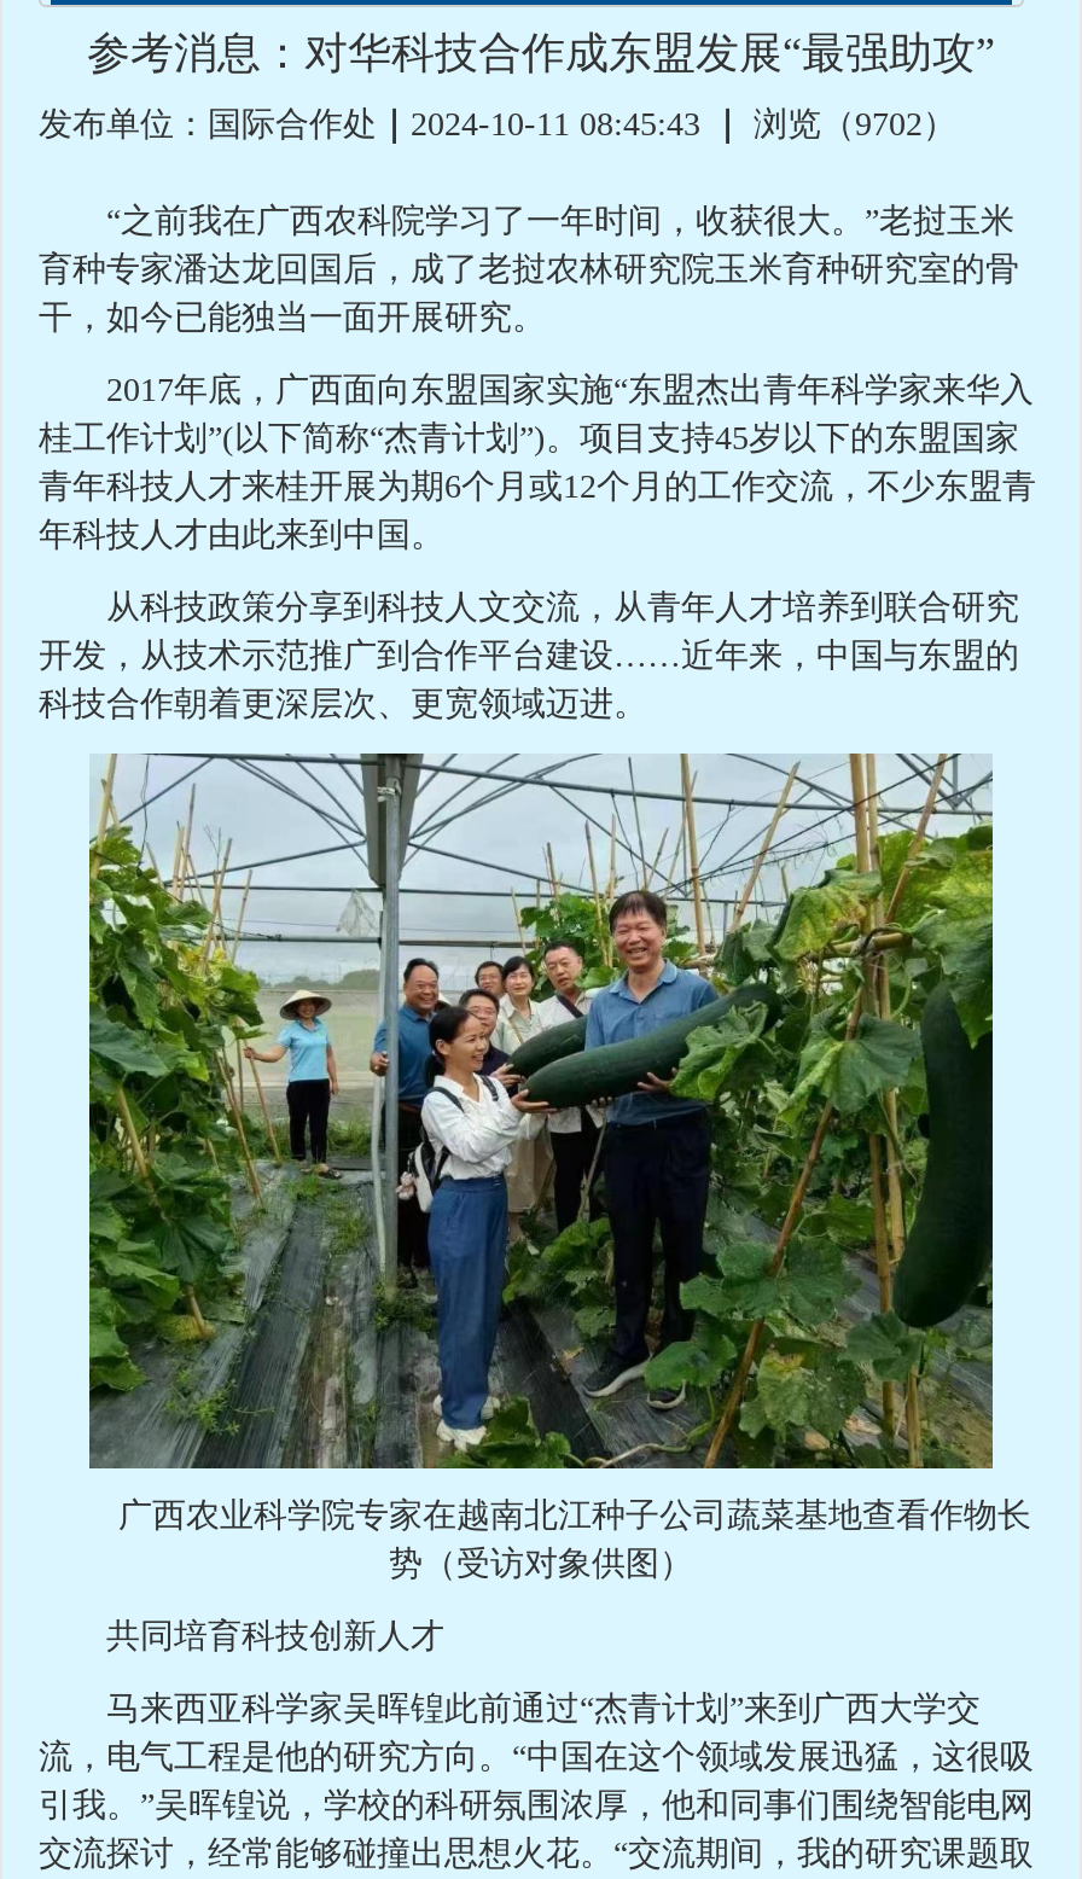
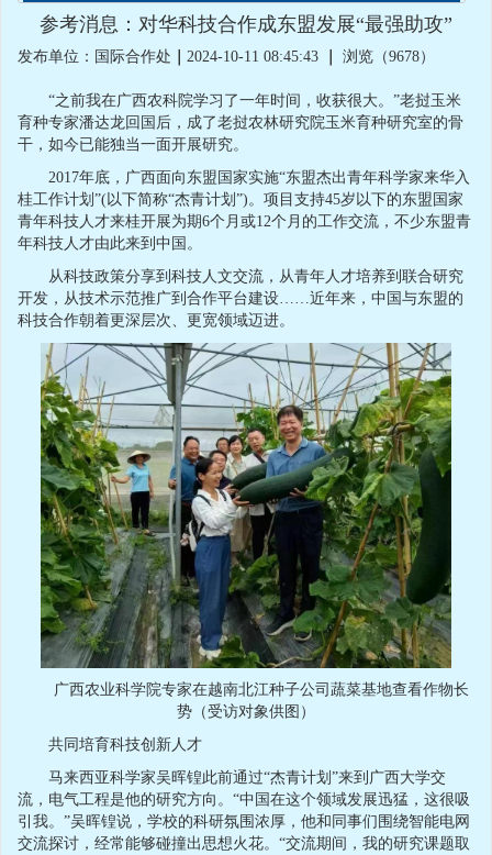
- 发布单位：国际合作处｜2024-10-11 08:45:43｜浏览（9702）
+ 发布单位：国际合作处｜2024-10-11 08:45:43｜浏览（9678）
